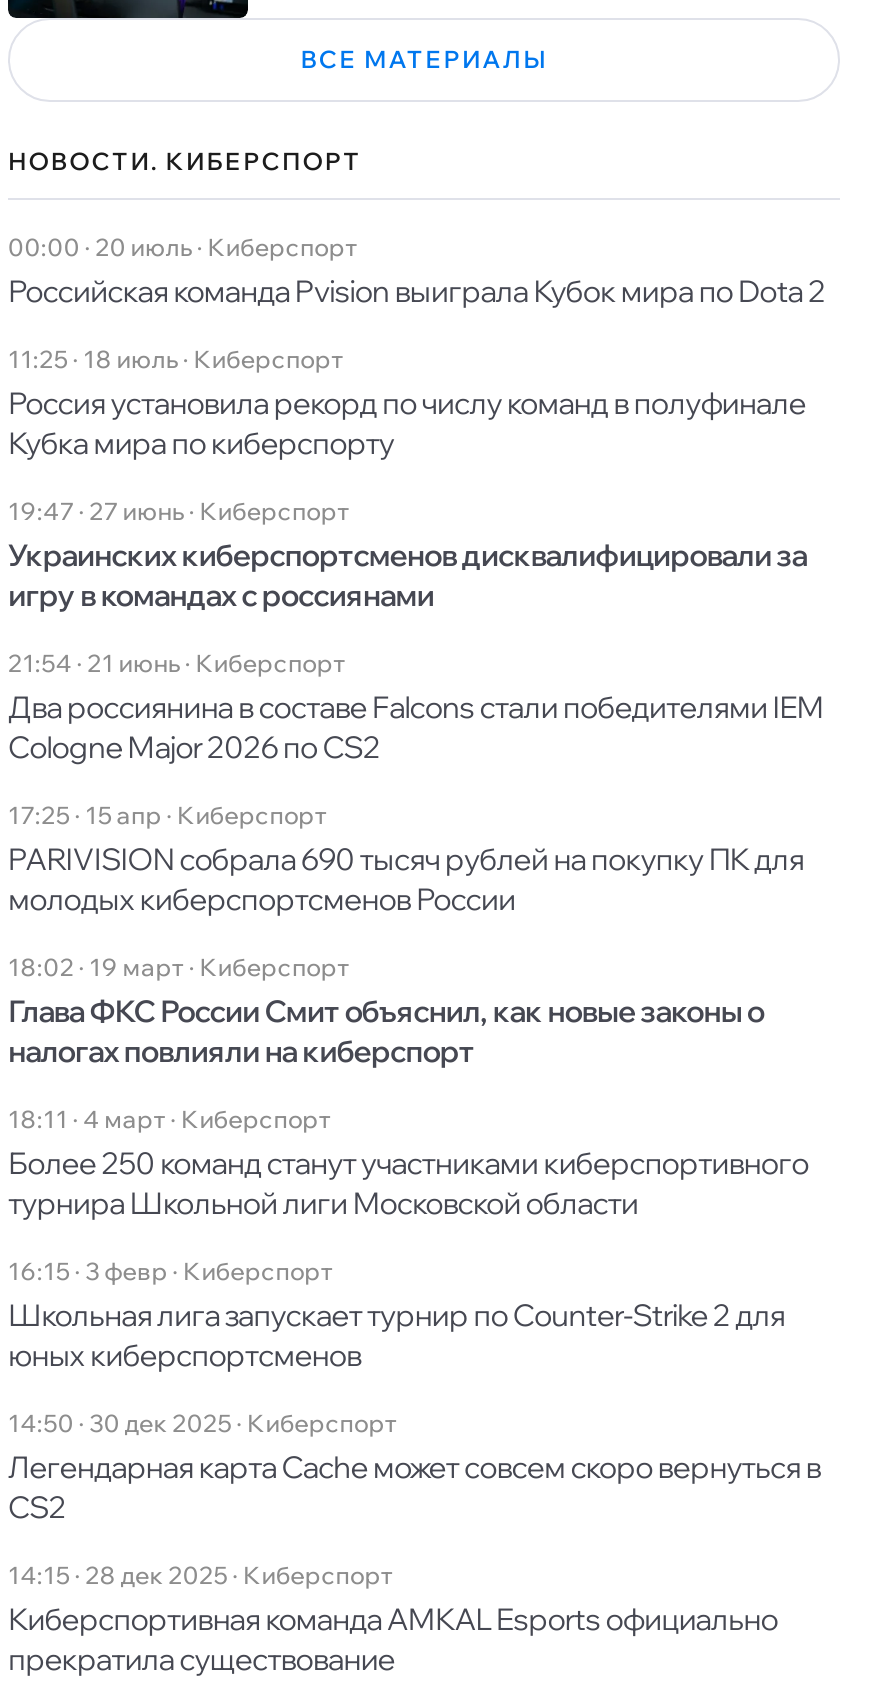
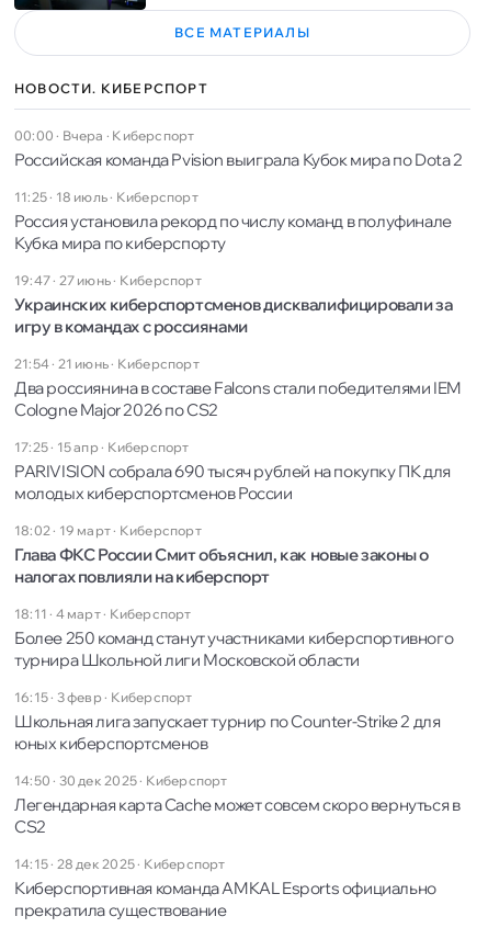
- 00:00 · 20 июль · Киберспорт
+ 00:00 · Вчера · Киберспорт
